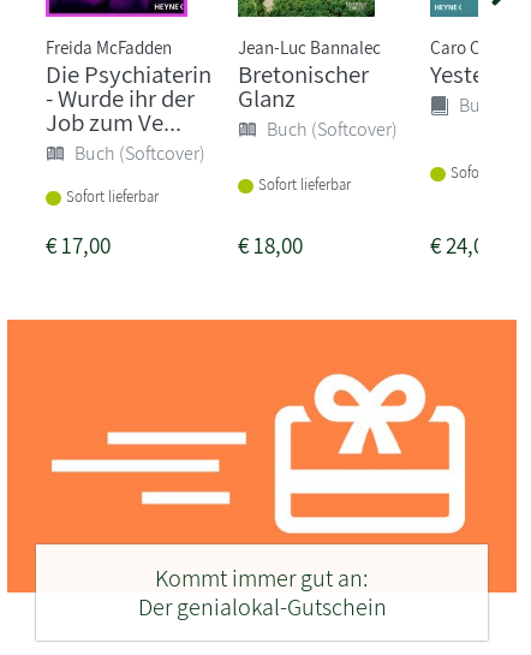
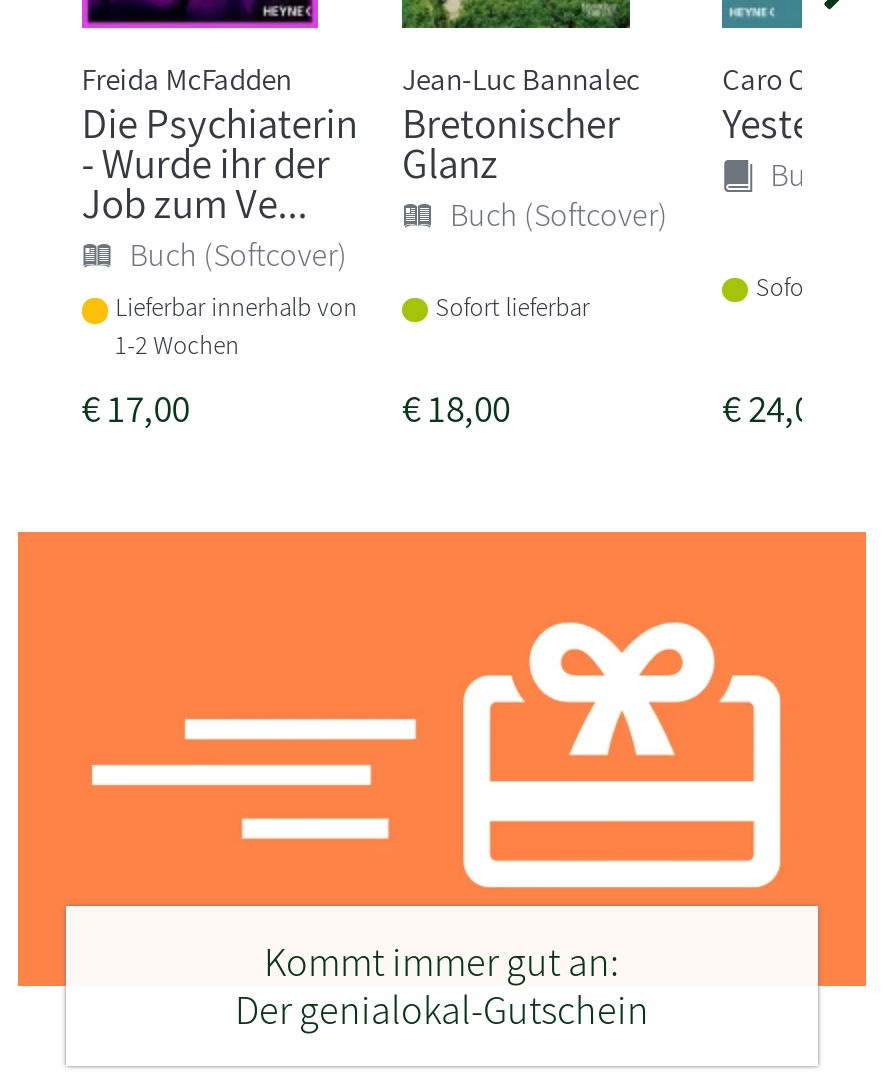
- Sofort lieferbar
+ Lieferbar innerhalb von
+ 1-2 Wochen
